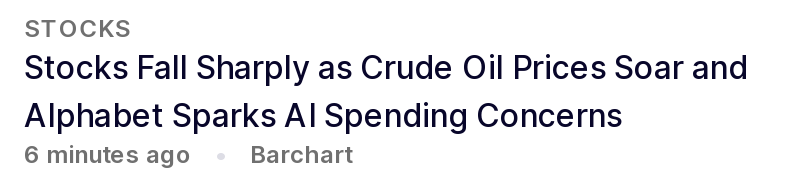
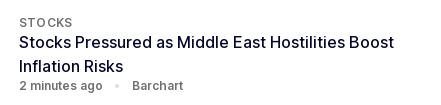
- Stocks Fall Sharply as Crude Oil Prices Soar and
- Alphabet Sparks AI Spending Concerns
- 6 minutes ago
+ Stocks Pressured as Middle East Hostilities Boost
+ Inflation Risks
+ 2 minutes ago
